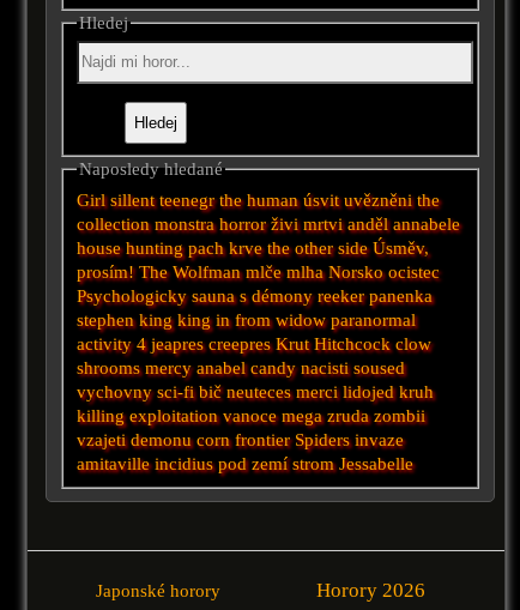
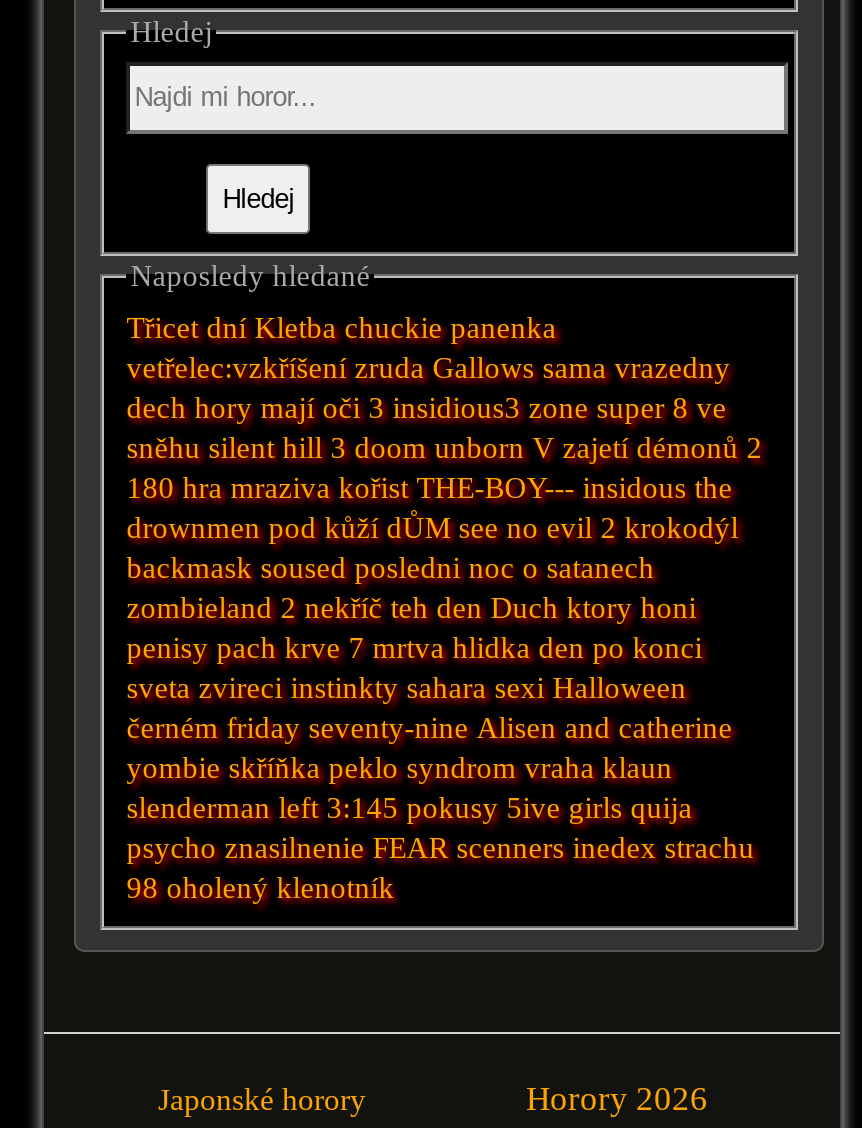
- Girl sillent teenegr the human úsvit uvězněni the
- collection monstra horror živi mrtvi anděl annabele
- house hunting pach krve the other side Úsměv,
- prosím! The Wolfman mlče mlha Norsko ocistec
- Psychologicky sauna s démony reeker panenka
- stephen king king in from widow paranormal
- activity 4 jeapres creepres Krut Hitchcock clow
- shrooms mercy anabel candy nacisti soused
- vychovny sci-fi bič neuteces merci lidojed kruh
- killing exploitation vanoce mega zruda zombii
- vzajeti demonu corn frontier Spiders invaze
- amitaville incidius pod zemí strom Jessabelle
+ Třicet dní Kletba chuckie panenka
+ vetřelec:vzkříšení zruda Gallows sama vrazedny
+ dech hory mají oči 3 insidious3 zone super 8 ve
+ sněhu silent hill 3 doom unborn V zajetí démonů 2
+ 180 hra mraziva kořist THE-BOY--- insidous the
+ drownmen pod kůží dŮM see no evil 2 krokodýl
+ backmask soused posledni noc o satanech
+ zombieland 2 nekříč teh den Duch ktory honi
+ penisy pach krve 7 mrtva hlidka den po konci
+ sveta zvireci instinkty sahara sexi Halloween
+ černém friday seventy-nine Alisen and catherine
+ yombie skříňka peklo syndrom vraha klaun
+ slenderman left 3:145 pokusy 5ive girls quija
+ psycho znasilnenie FEAR scenners inedex strachu
+ 98 oholený klenotník
